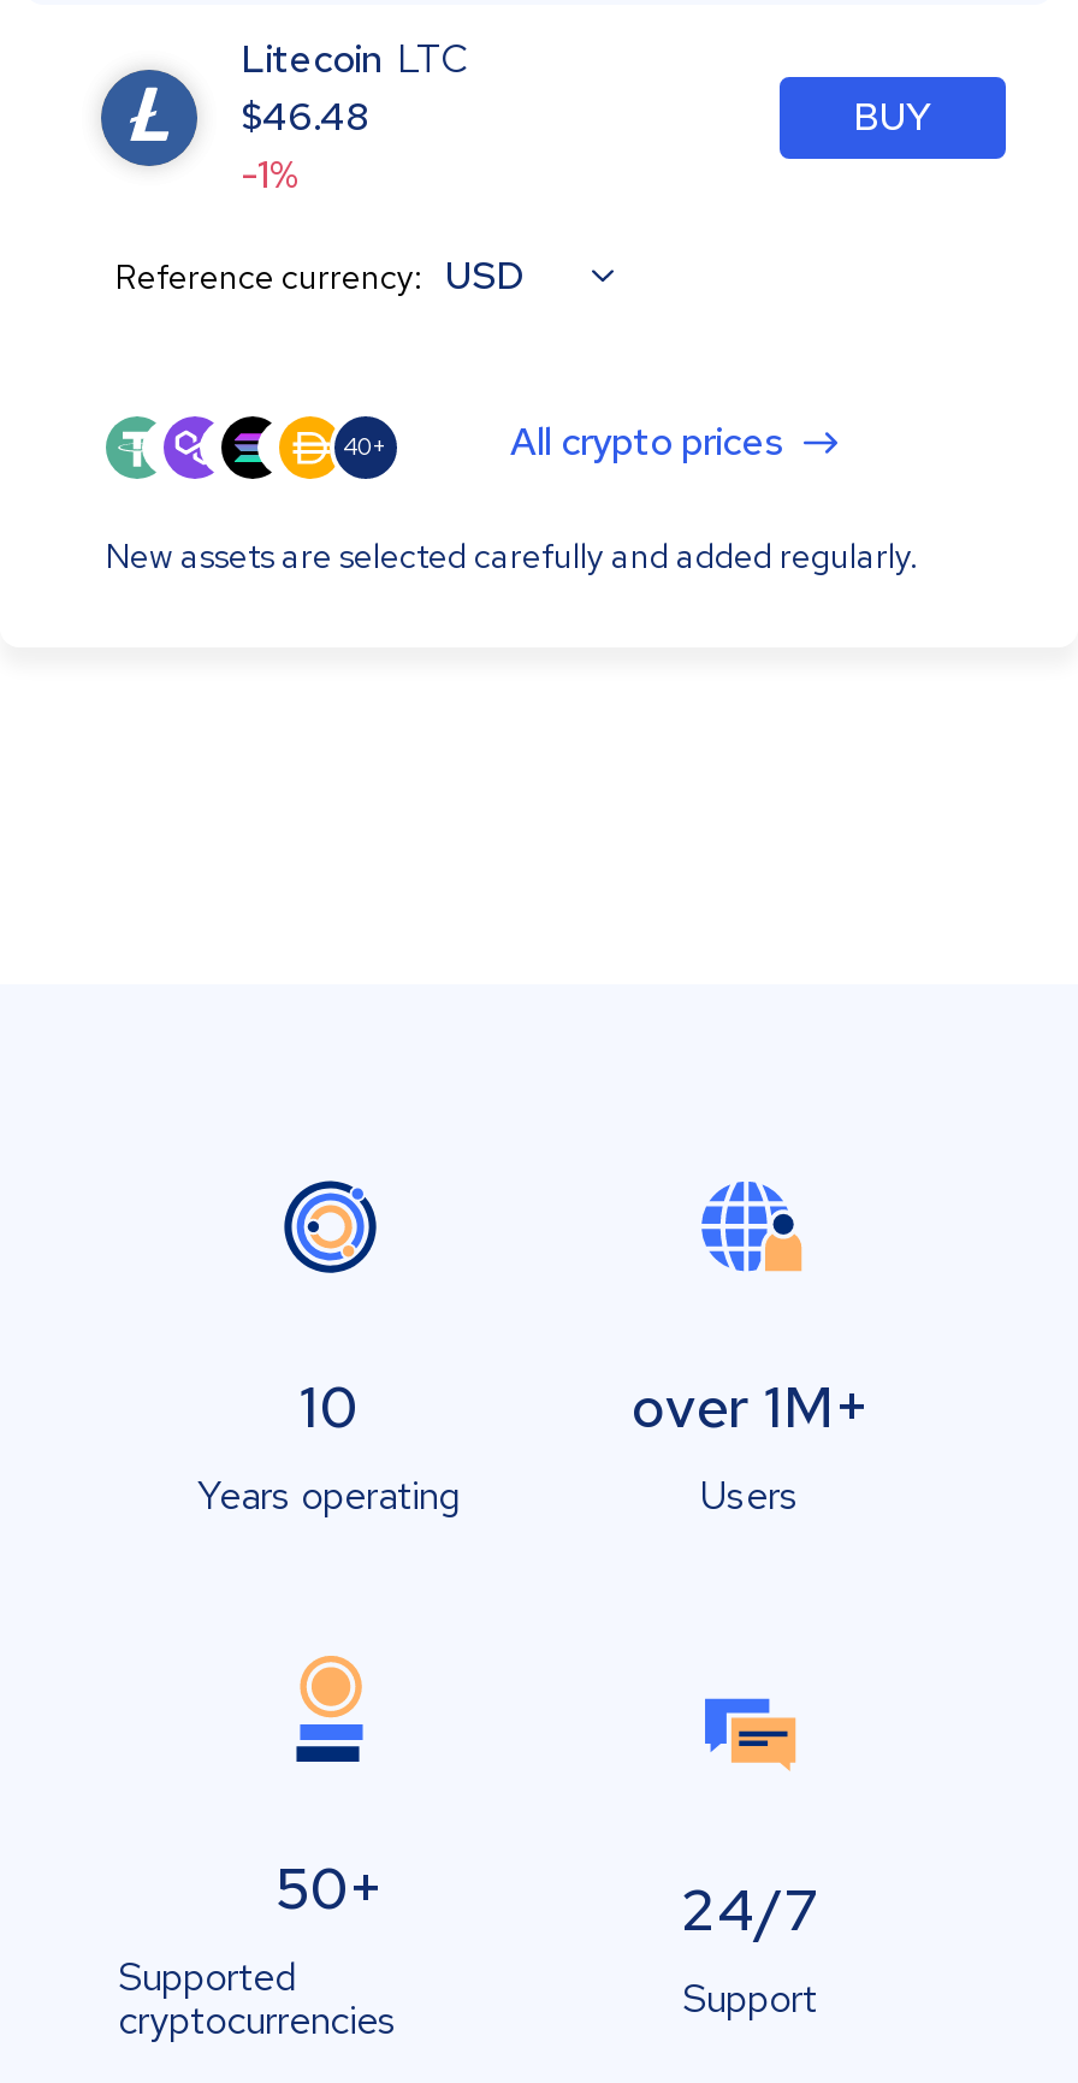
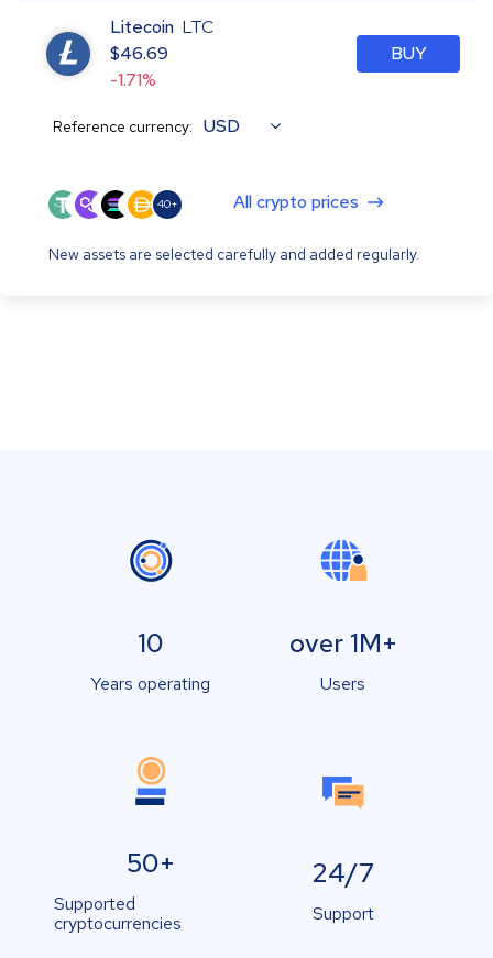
- $46.48
+ $46.69

- -1%
+ -1.71%
